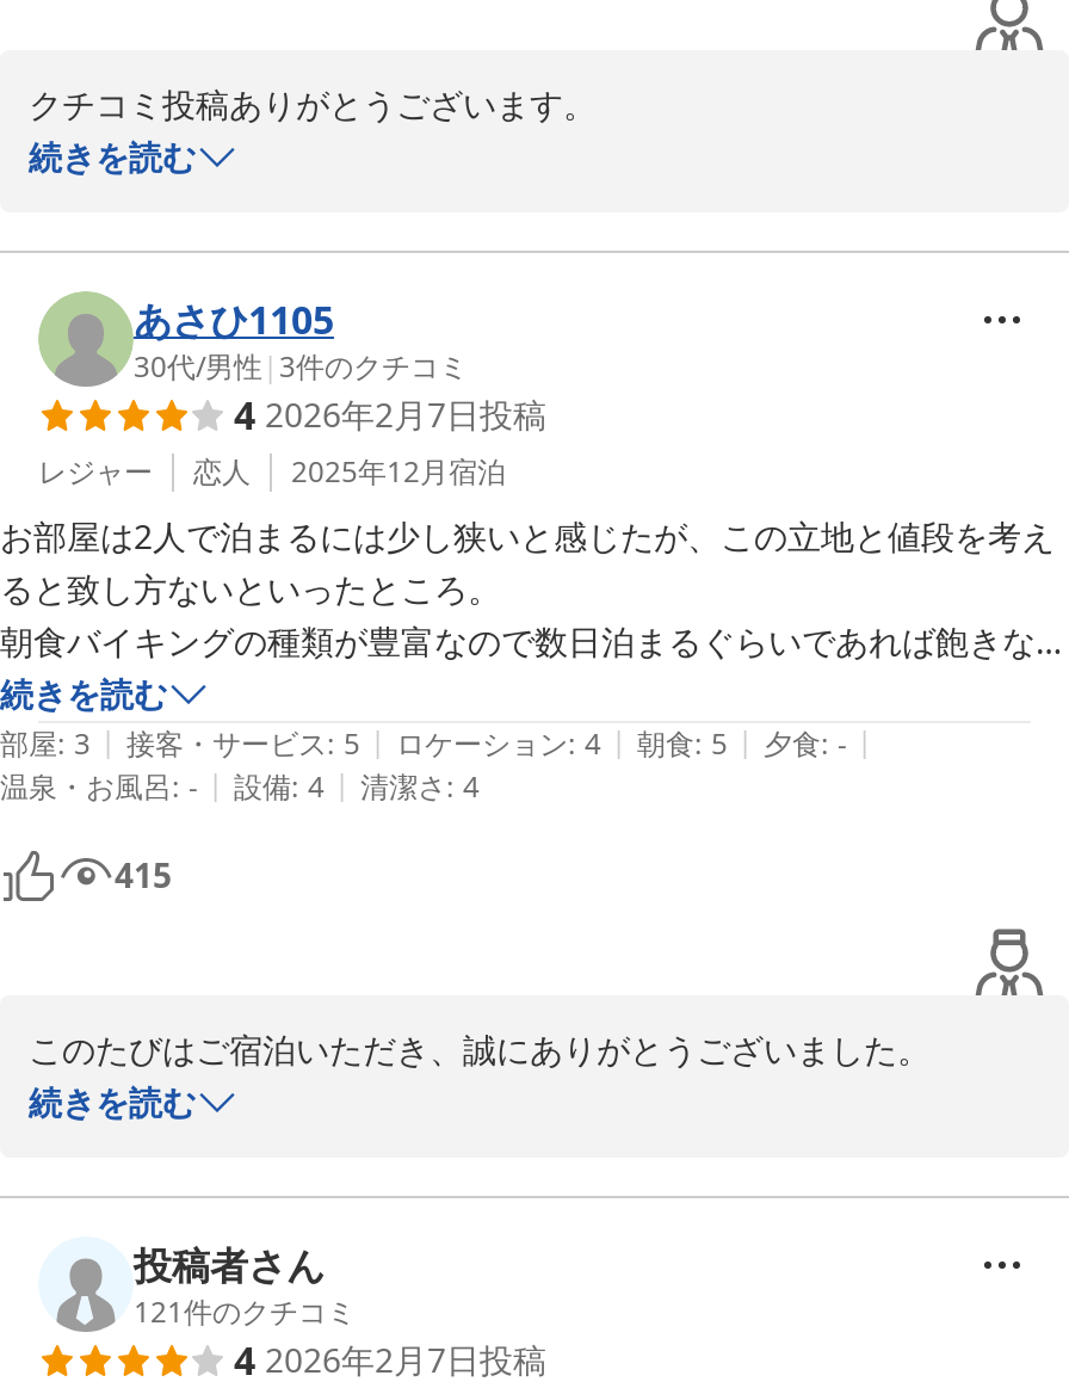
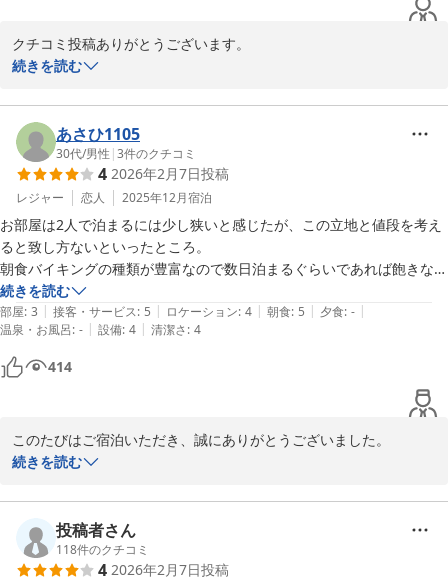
- 415
+ 414

- 121件のクチコミ
+ 118件のクチコミ
